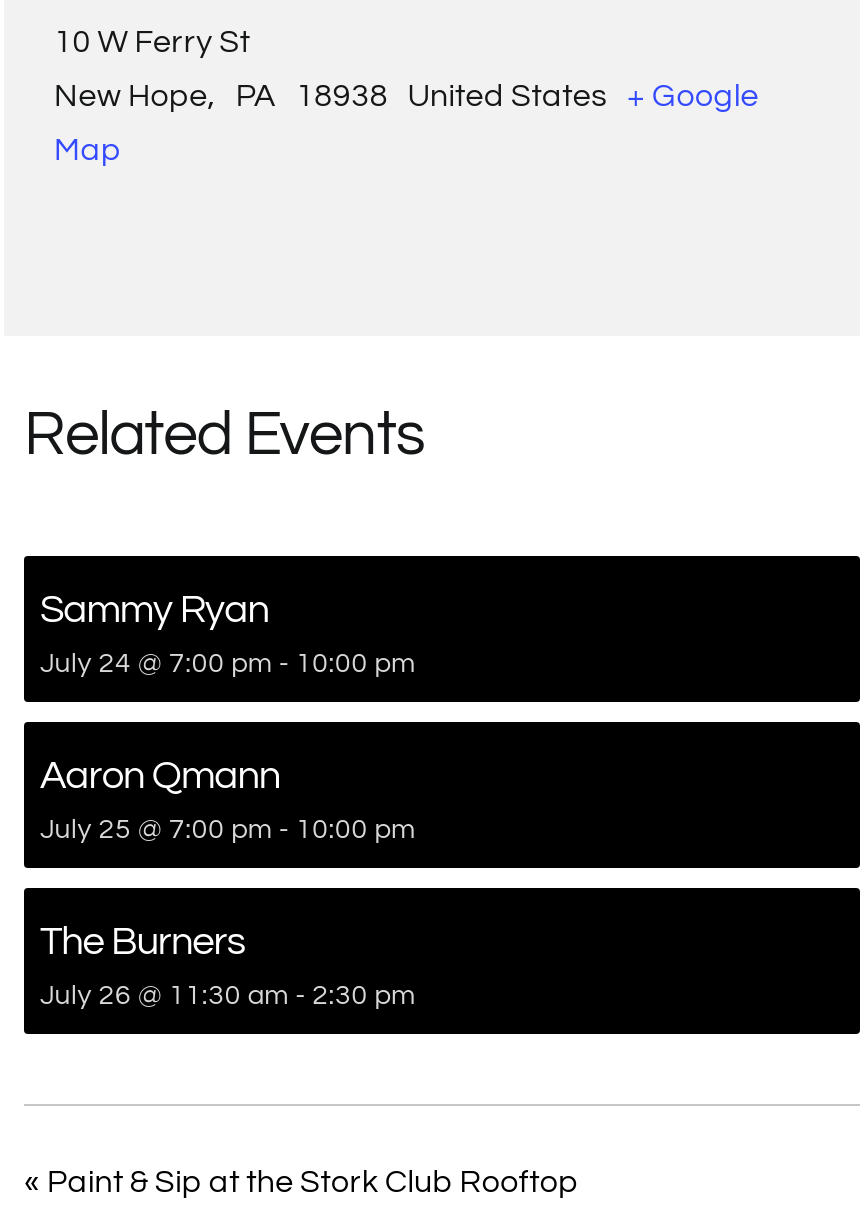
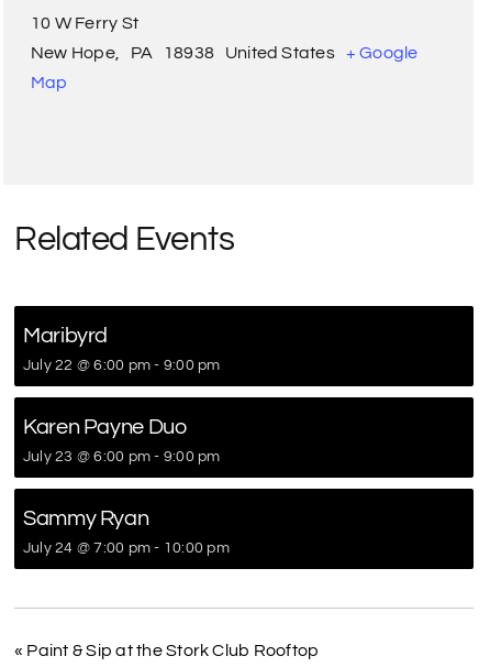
+ Maribyrd
+ July 22 @ 6:00 pm - 9:00 pm
+ Karen Payne Duo
+ July 23 @ 6:00 pm - 9:00 pm

moved down: Sammy Ryan | July 24 @ 7:00 pm - 10:00 pm

- Aaron Qmann
- July 25 @ 7:00 pm - 10:00 pm
- The Burners
- July 26 @ 11:30 am - 2:30 pm
